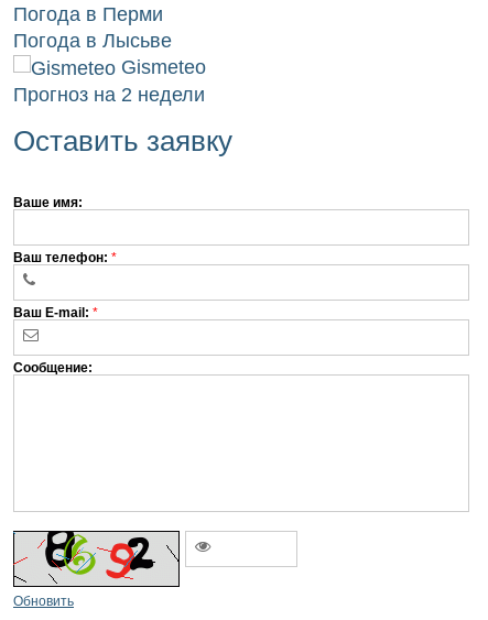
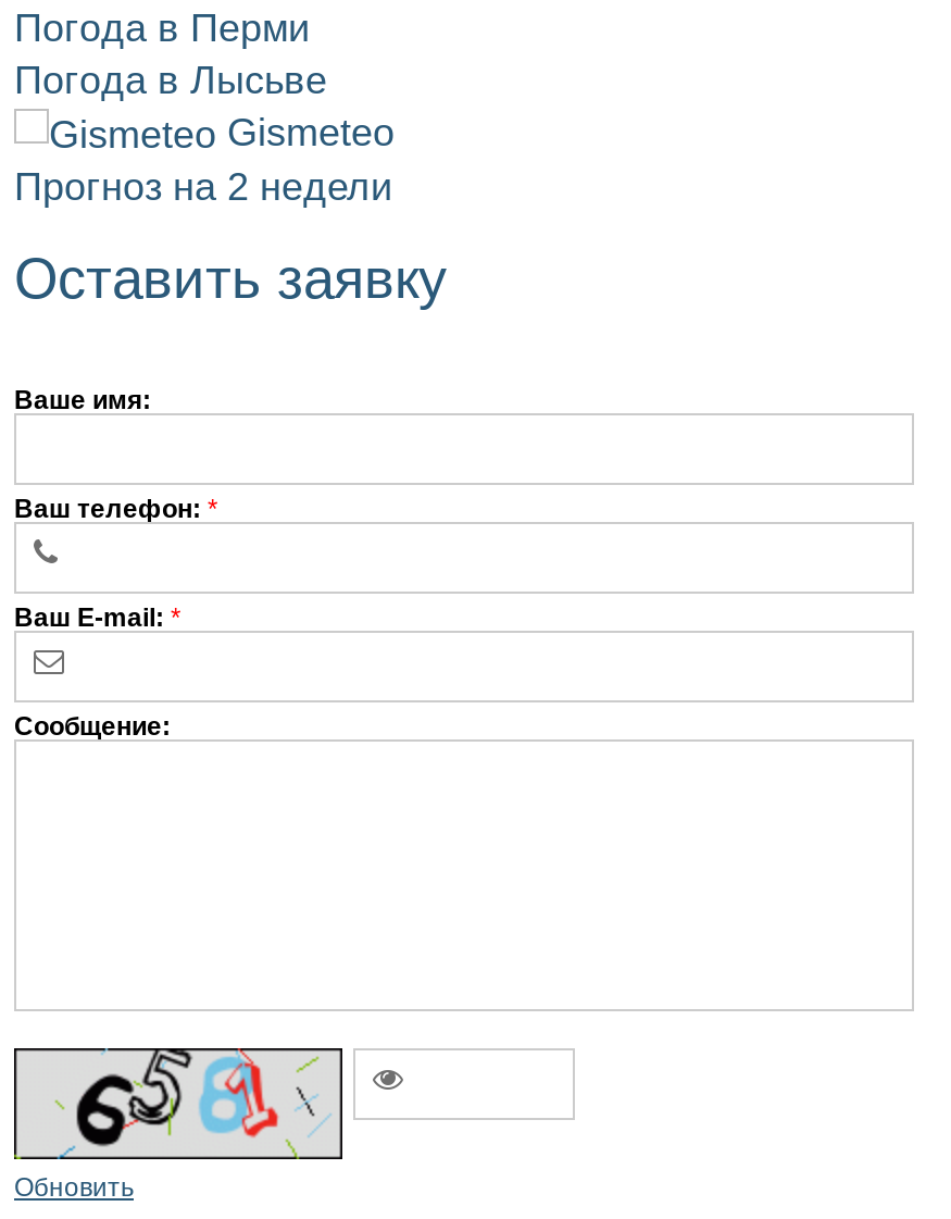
- [image]
+ [image]
